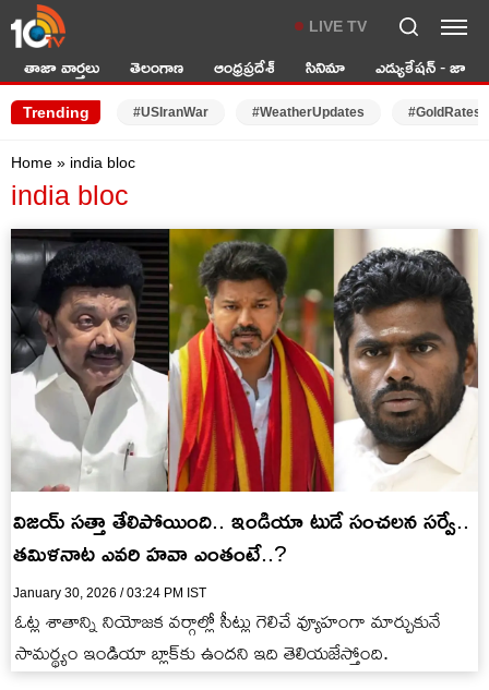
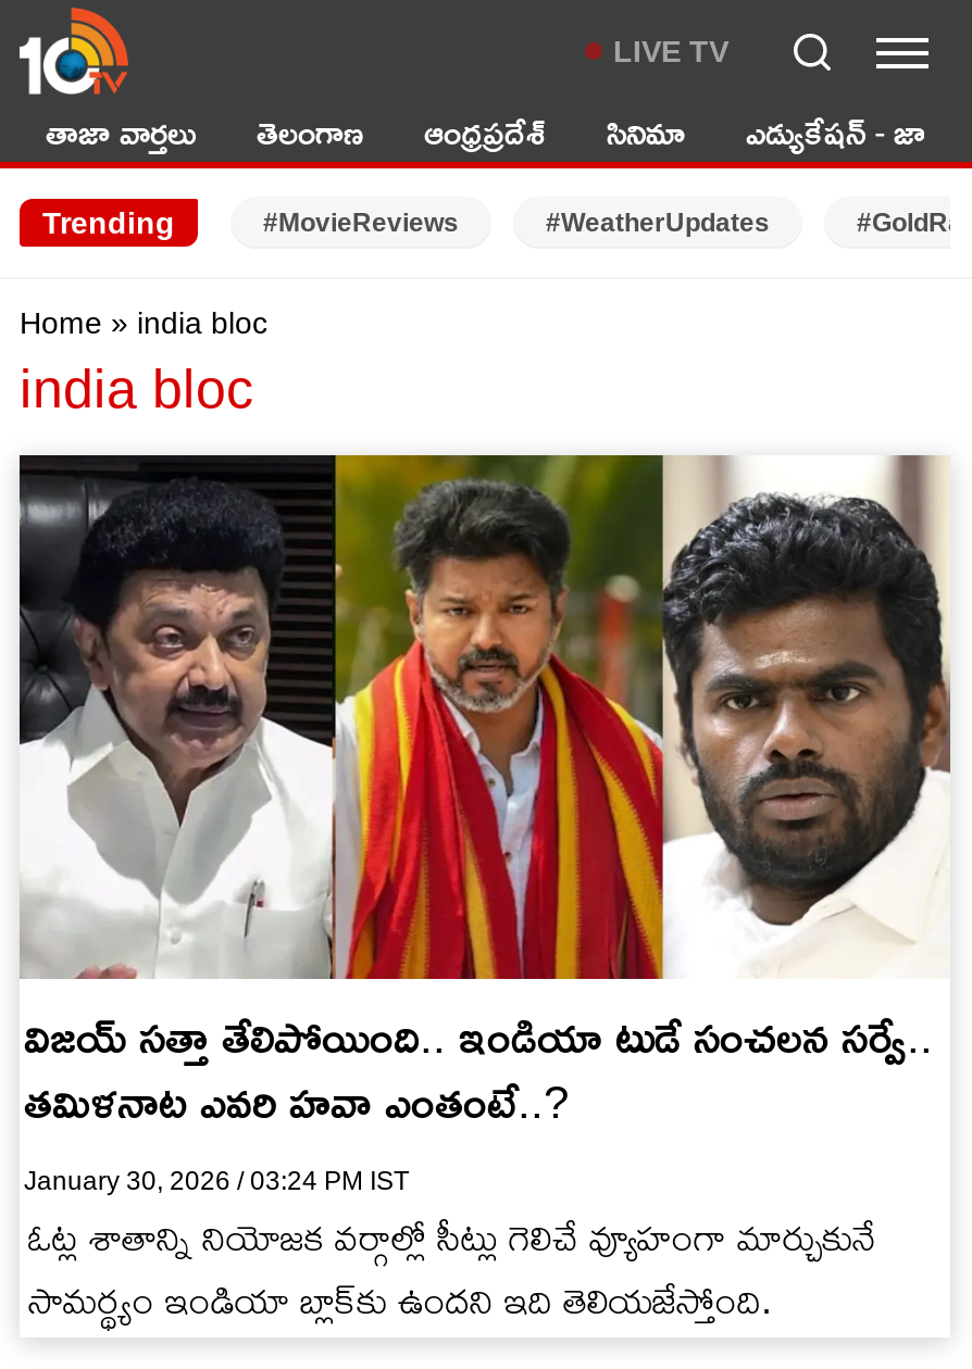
- #USIranWar
+ #MovieReviews
